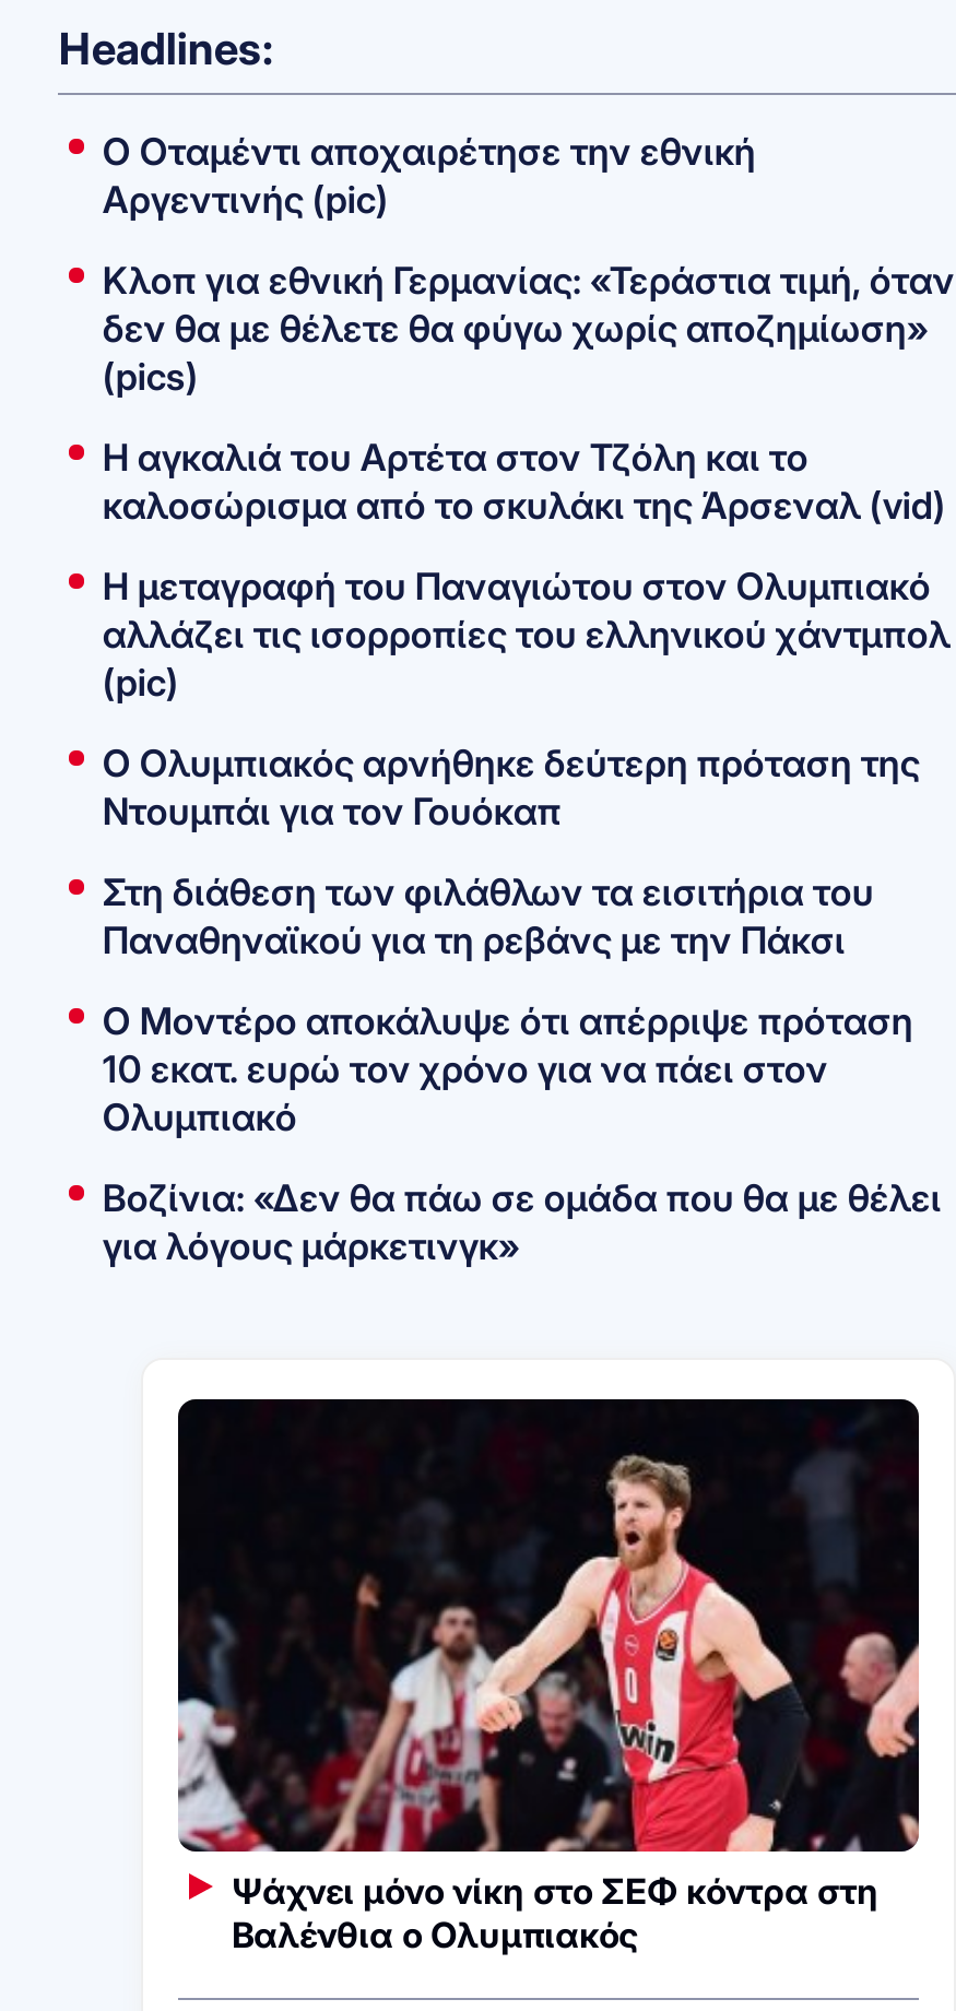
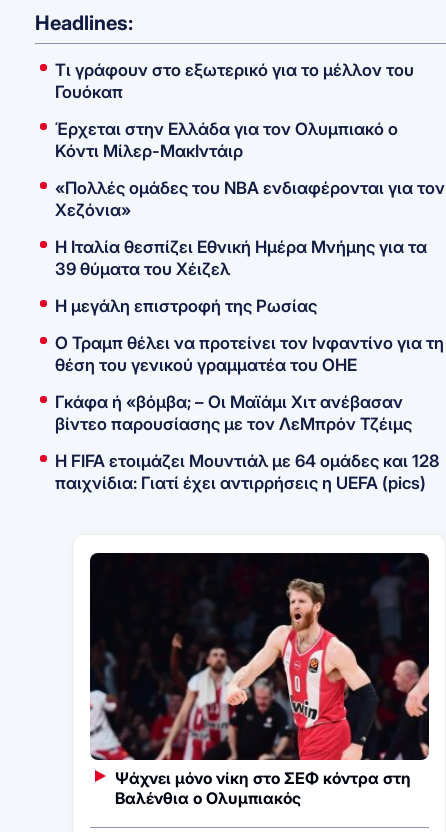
- Ο Οταμέντι αποχαιρέτησε την εθνική
- Αργεντινής (pic)
+ Τι γράφουν στο εξωτερικό για το μέλλον του
+ Γουόκαπ

- Κλοπ για εθνική Γερμανίας: «Τεράστια τιμή, όταν
- δεν θα με θέλετε θα φύγω χωρίς αποζημίωση»
- (pics)
+ Έρχεται στην Ελλάδα για τον Ολυμπιακό ο
+ Κόντι Μίλερ-ΜακΙντάιρ

- Η αγκαλιά του Αρτέτα στον Τζόλη και το
- καλοσώρισμα από το σκυλάκι της Άρσεναλ (vid)
+ «Πολλές ομάδες του ΝΒΑ ενδιαφέρονται για τον
+ Χεζόνια»

- Η μεταγραφή του Παναγιώτου στον Ολυμπιακό
- αλλάζει τις ισορροπίες του ελληνικού χάντμπολ
- (pic)
+ Η Ιταλία θεσπίζει Εθνική Ημέρα Μνήμης για τα
+ 39 θύματα του Χέιζελ

- Ο Ολυμπιακός αρνήθηκε δεύτερη πρόταση της
- Ντουμπάι για τον Γουόκαπ
+ Η μεγάλη επιστροφή της Ρωσίας

- Στη διάθεση των φιλάθλων τα εισιτήρια του
- Παναθηναϊκού για τη ρεβάνς με την Πάκσι
+ O Τραμπ θέλει να προτείνει τον Ινφαντίνο για τη
+ θέση του γενικού γραμματέα του ΟΗΕ

- Ο Μοντέρο αποκάλυψε ότι απέρριψε πρόταση
- 10 εκατ. ευρώ τον χρόνο για να πάει στον
- Ολυμπιακό
+ Γκάφα ή «βόμβα; – Οι Μαϊάμι Χιτ ανέβασαν
+ βίντεο παρουσίασης με τον ΛεΜπρόν Τζέιμς

- Βοζίνια: «Δεν θα πάω σε ομάδα που θα με θέλει
- για λόγους μάρκετινγκ»
+ Η FIFA ετοιμάζει Μουντιάλ με 64 ομάδες και 128
+ παιχνίδια: Γιατί έχει αντιρρήσεις η UEFA (pics)
